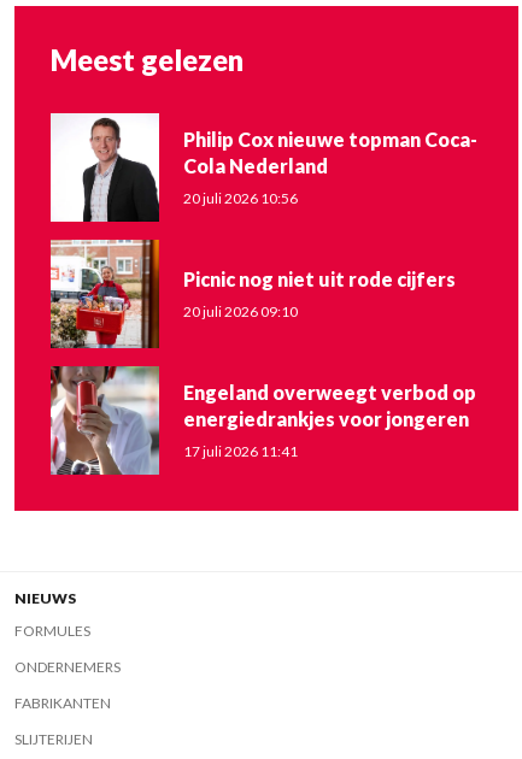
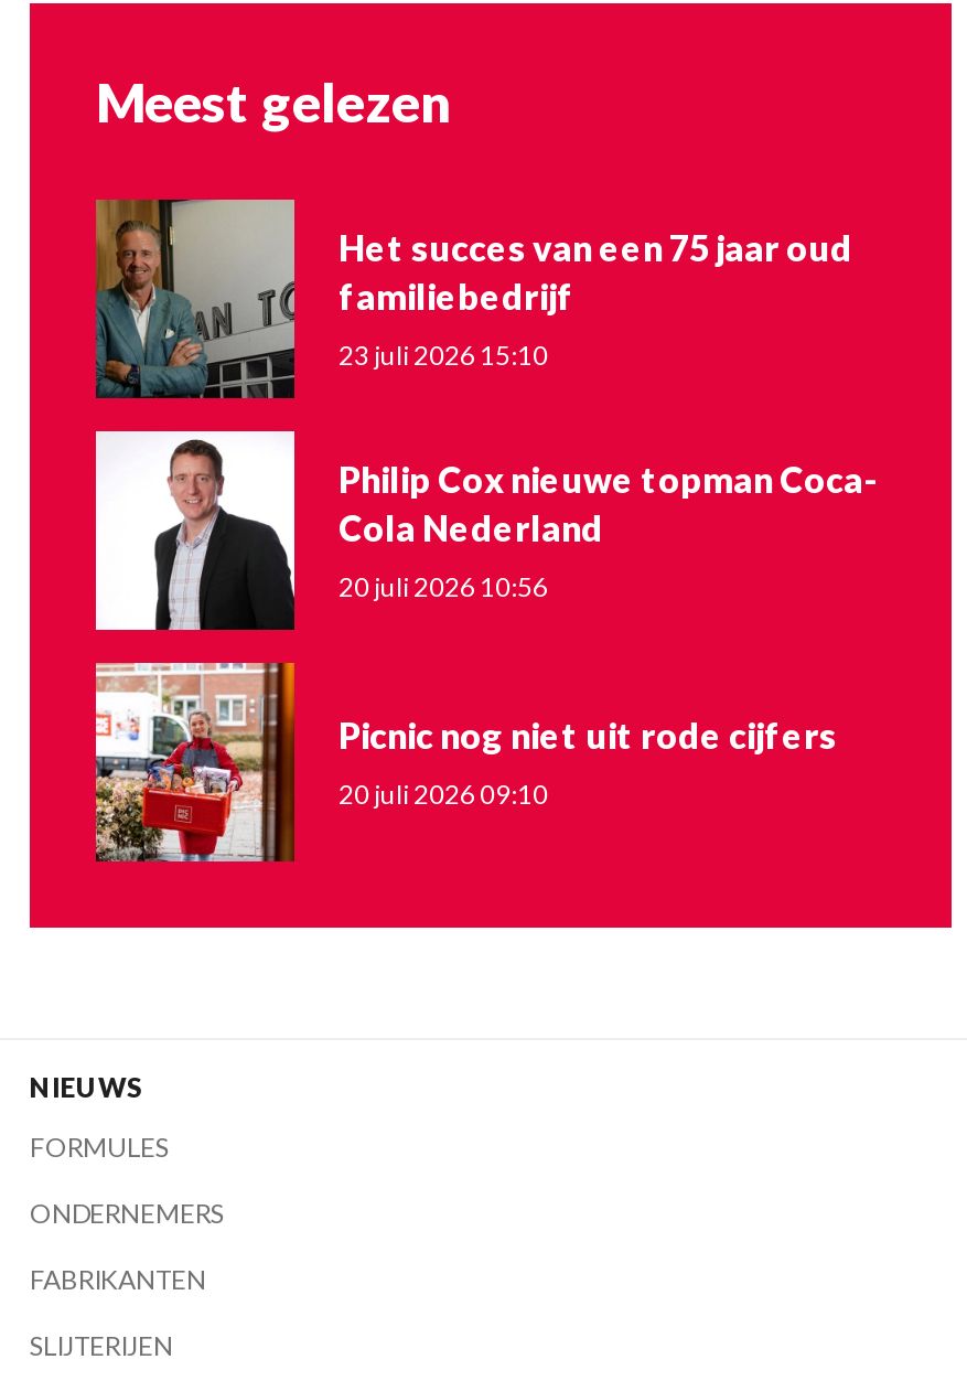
+ [image]
+ Het succes van een 75 jaar oud
+ familiebedrijf
+ 23 juli 2026 15:10

moved down: [image] | Philip Cox nieuwe topman Coca- | Cola Nederland | 20 juli 2026 10:56 | Picnic nog niet uit rode cijfers | 20 juli 2026 09:10

- [image]
- Engeland overweegt verbod op
- energiedrankjes voor jongeren
- 17 juli 2026 11:41
